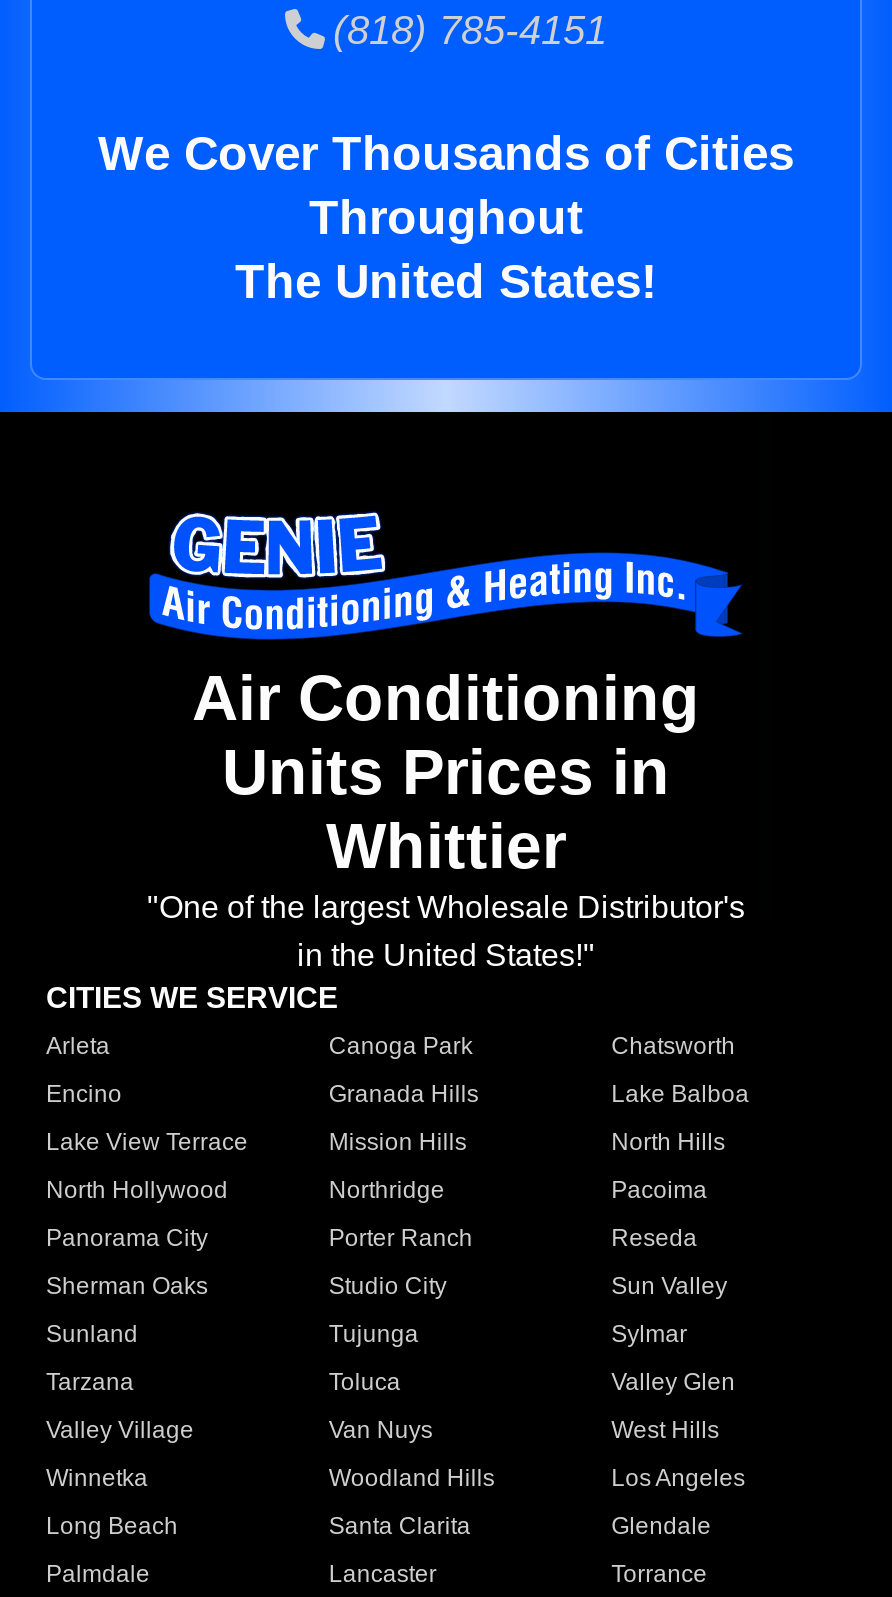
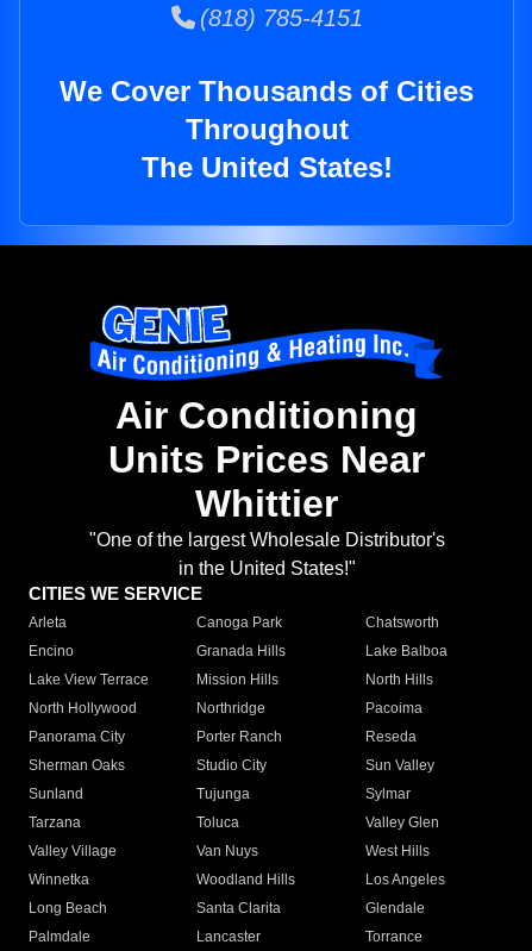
- Units Prices in
+ Units Prices Near
